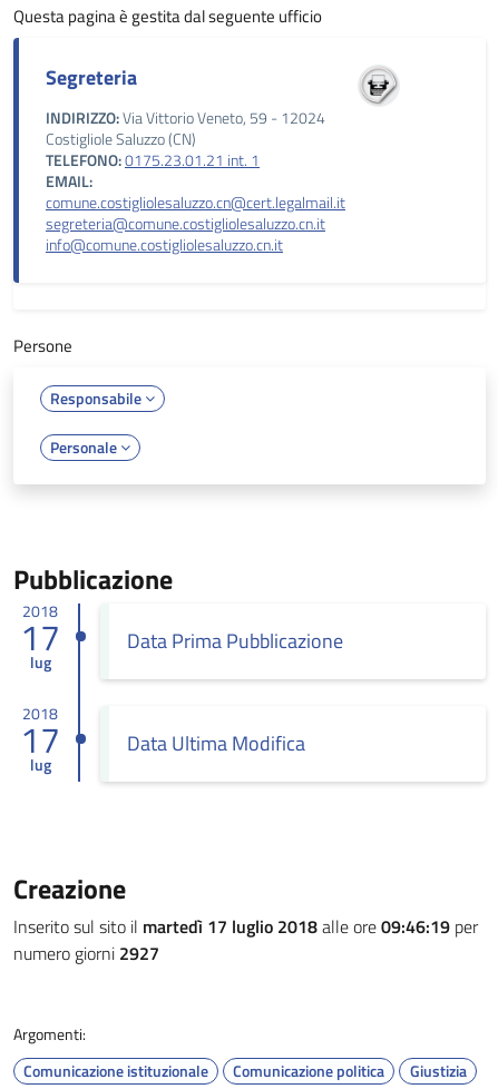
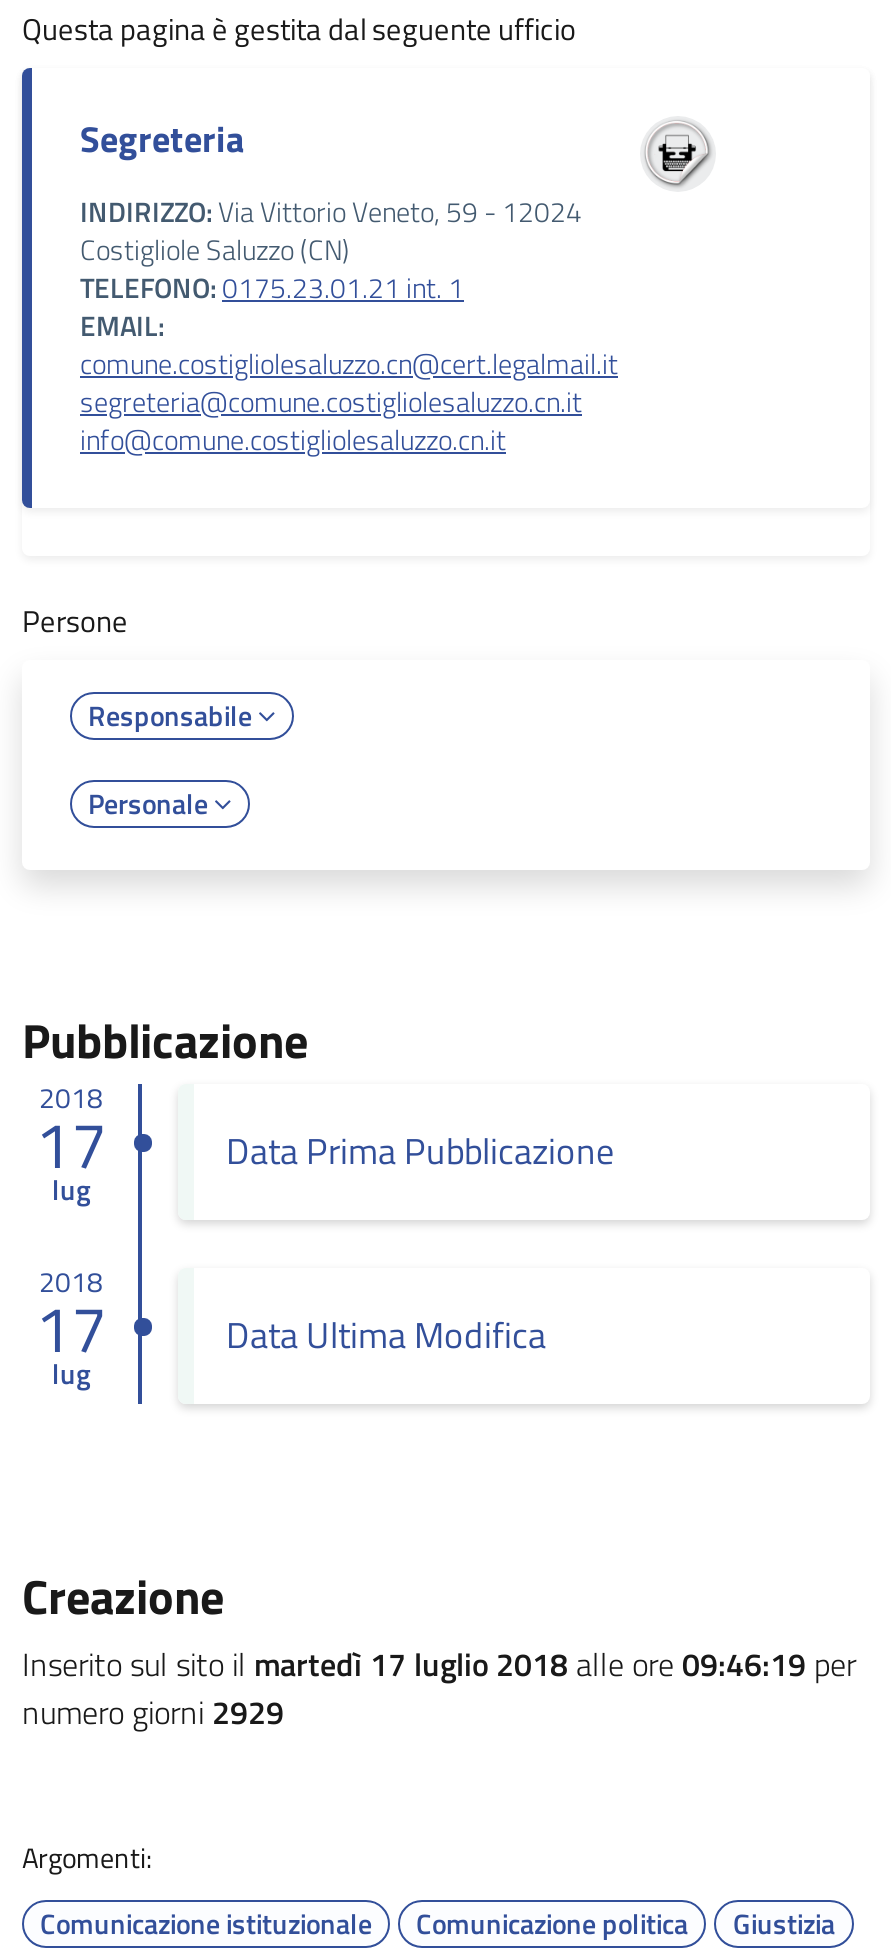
- numero giorni 2927
+ numero giorni 2929
